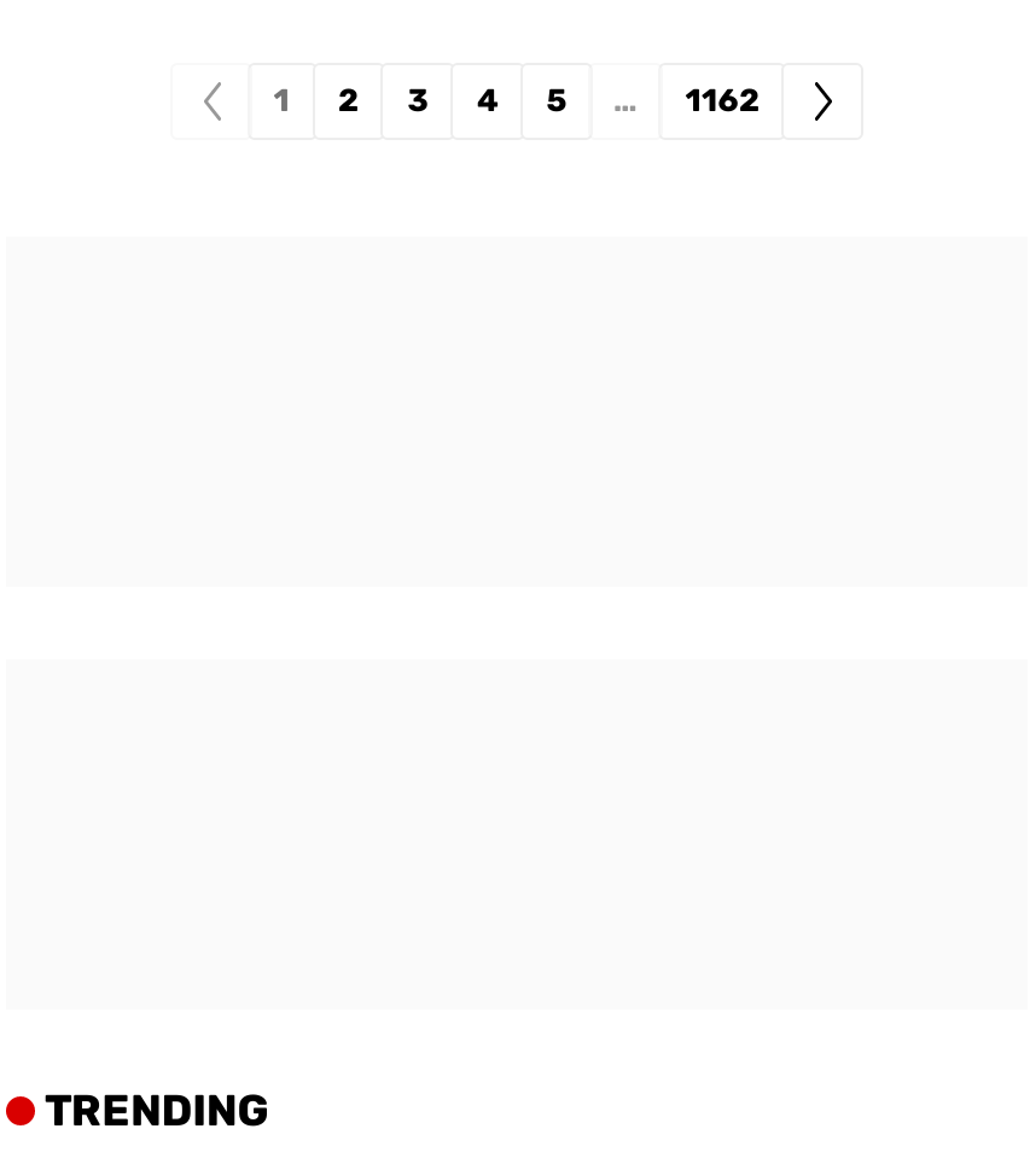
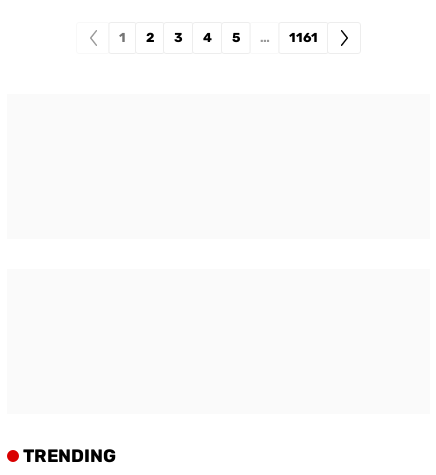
- 1162
+ 1161
